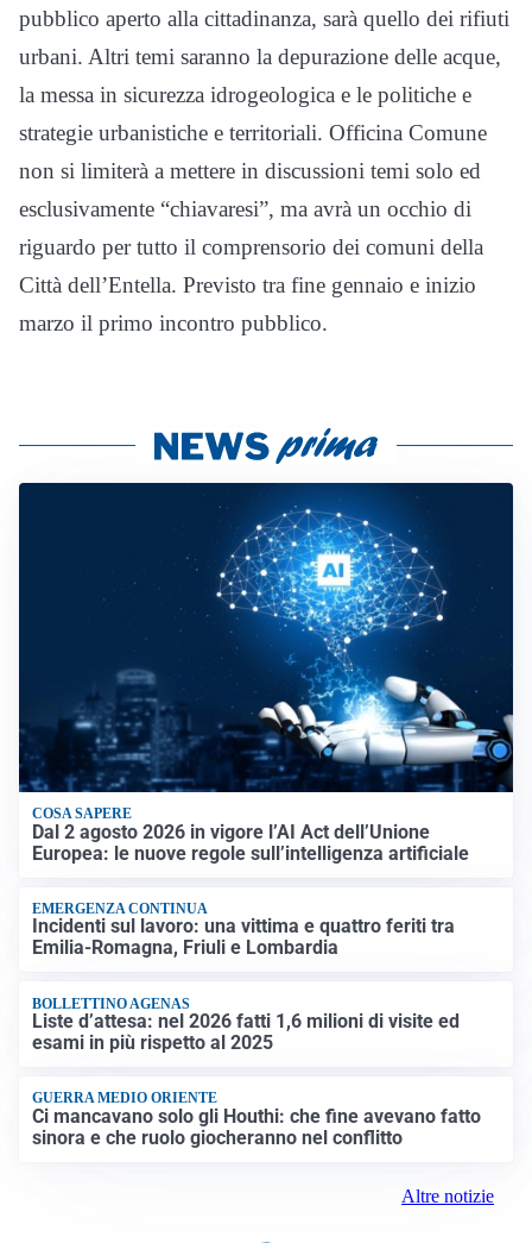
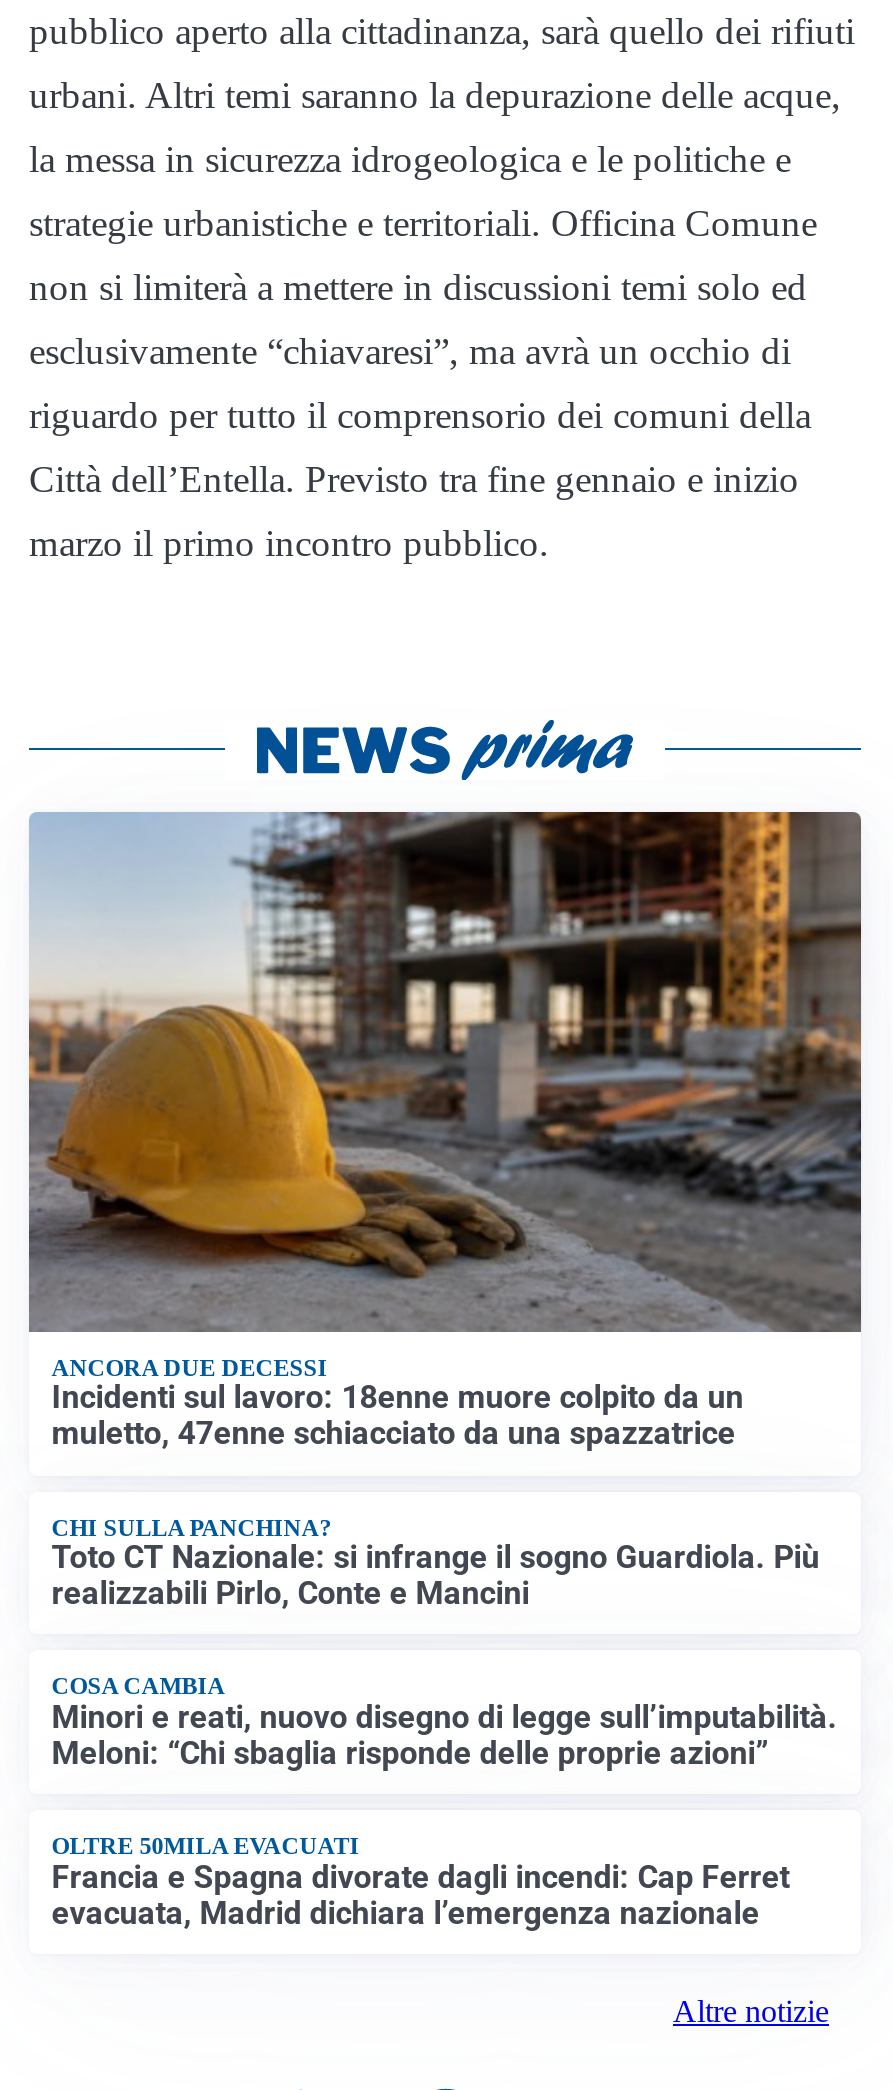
- [image]
- COSA SAPERE
- Dal 2 agosto 2026 in vigore l’AI Act dell’Unione
- Europea: le nuove regole sull’intelligenza artificiale
+ [image]
+ ANCORA DUE DECESSI
+ Incidenti sul lavoro: 18enne muore colpito da un
+ muletto, 47enne schiacciato da una spazzatrice

- EMERGENZA CONTINUA
- Incidenti sul lavoro: una vittima e quattro feriti tra
- Emilia-Romagna, Friuli e Lombardia
+ CHI SULLA PANCHINA?
+ Toto CT Nazionale: si infrange il sogno Guardiola. Più
+ realizzabili Pirlo, Conte e Mancini

- BOLLETTINO AGENAS
- Liste d’attesa: nel 2026 fatti 1,6 milioni di visite ed
- esami in più rispetto al 2025
+ COSA CAMBIA
+ Minori e reati, nuovo disegno di legge sull’imputabilità.
+ Meloni: “Chi sbaglia risponde delle proprie azioni”

- GUERRA MEDIO ORIENTE
- Ci mancavano solo gli Houthi: che fine avevano fatto
- sinora e che ruolo giocheranno nel conflitto
+ OLTRE 50MILA EVACUATI
+ Francia e Spagna divorate dagli incendi: Cap Ferret
+ evacuata, Madrid dichiara l’emergenza nazionale
